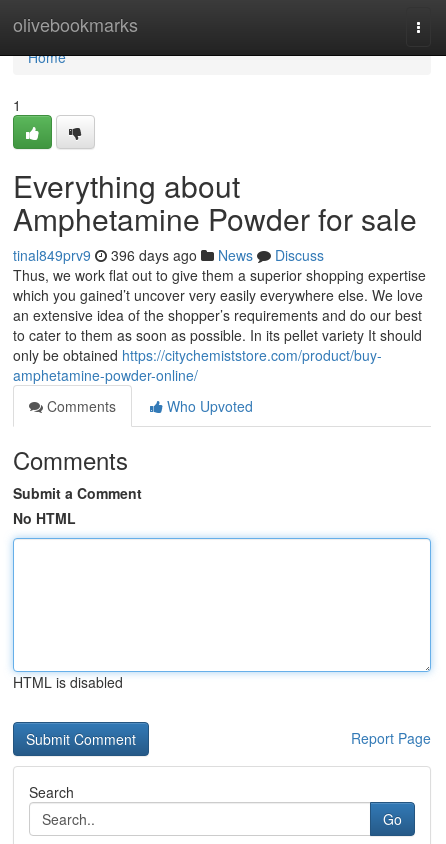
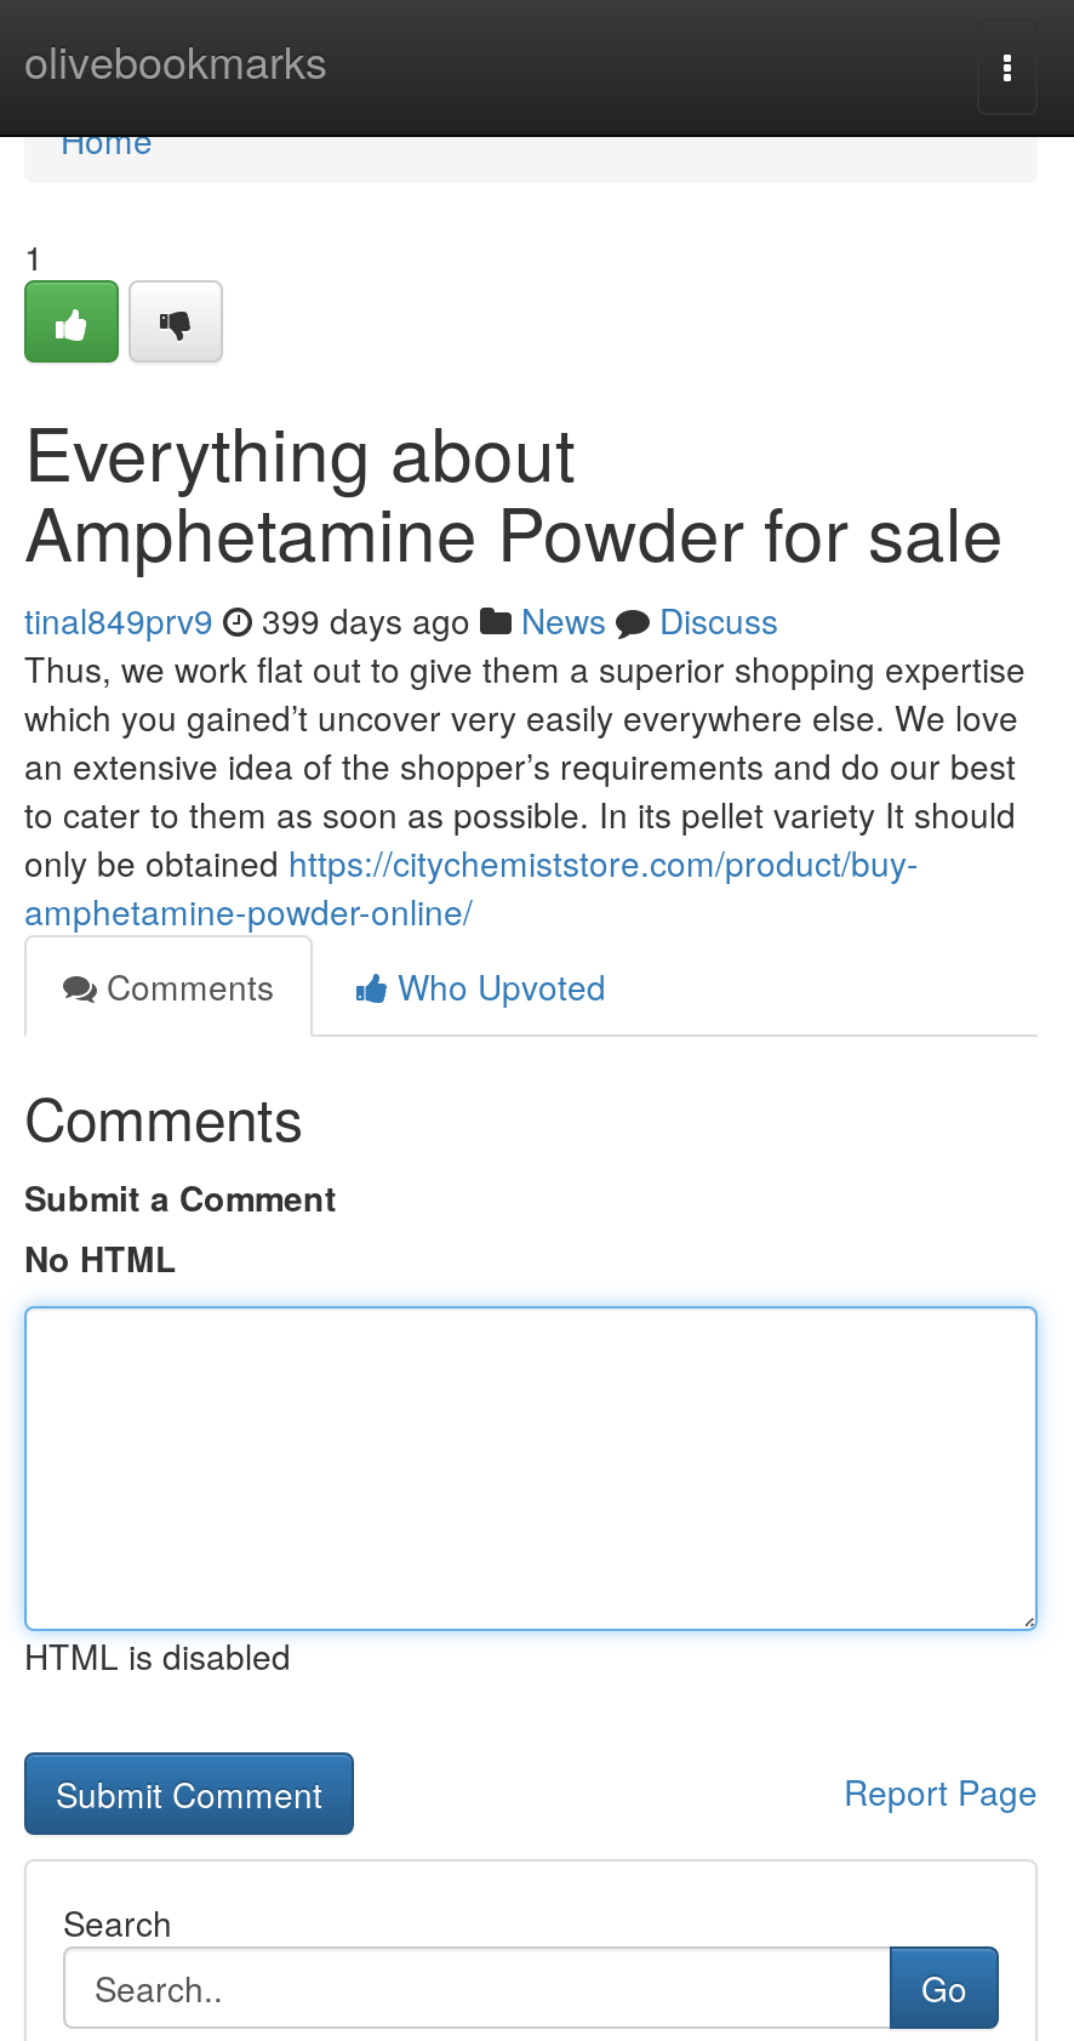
- tinal849prv9 396 days ago News Discuss
+ tinal849prv9 399 days ago News Discuss
